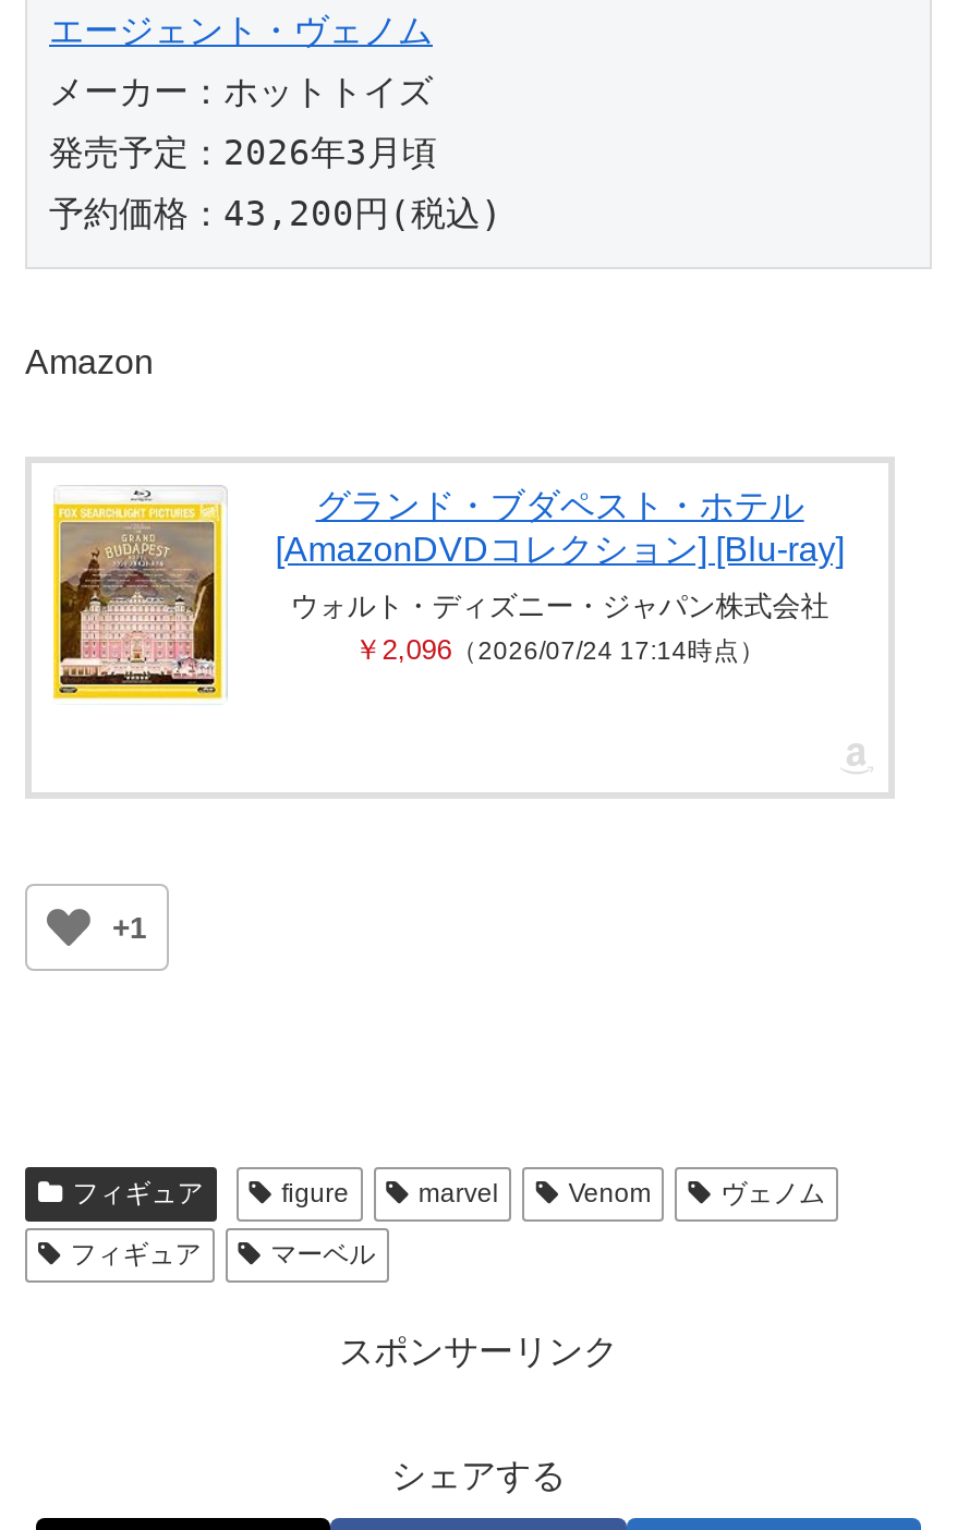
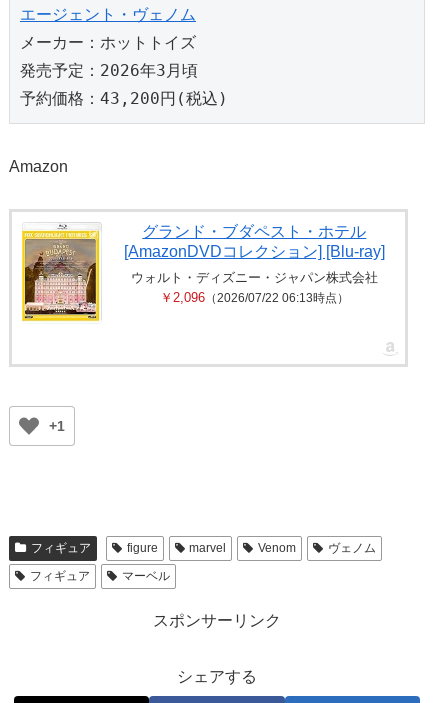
- ￥2,096（2026/07/24 17:14時点）
+ ￥2,096（2026/07/22 06:13時点）
